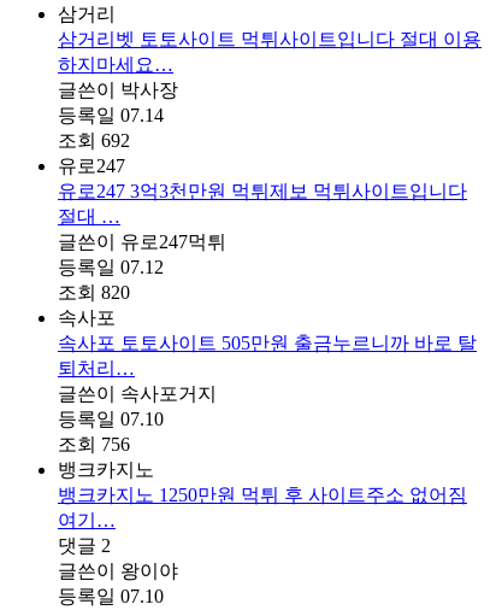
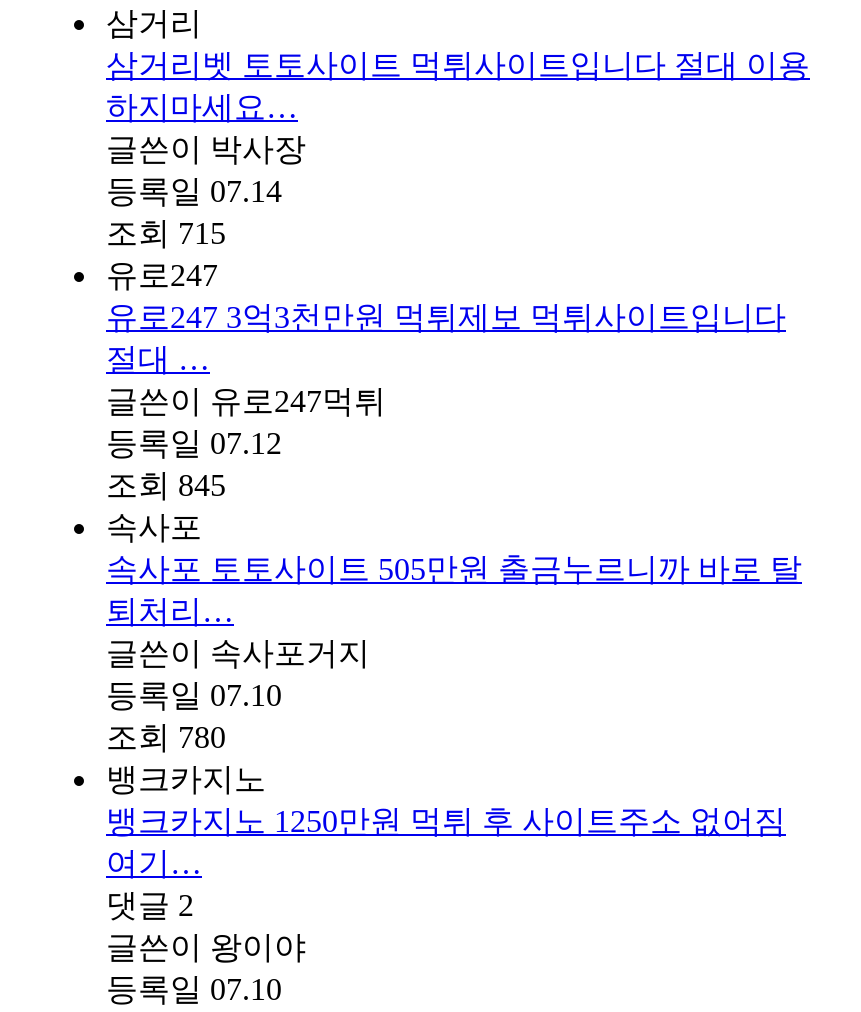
- 조회 692
+ 조회 715

- 조회 820
+ 조회 845

- 조회 756
+ 조회 780
